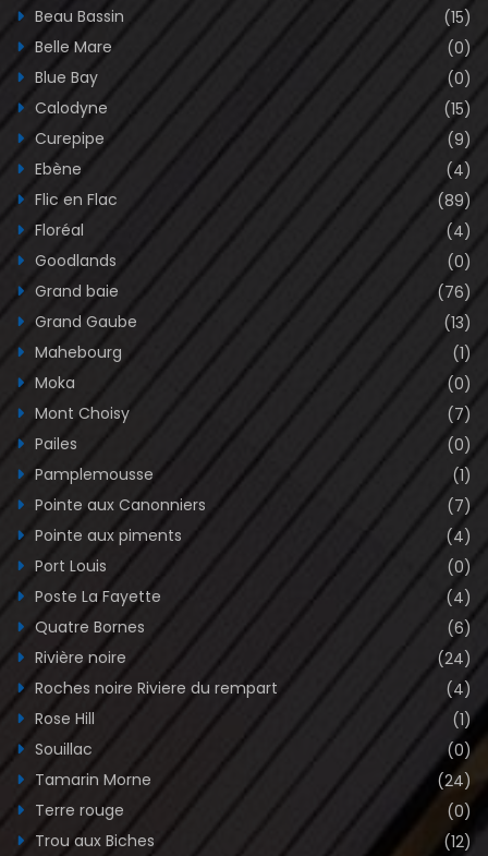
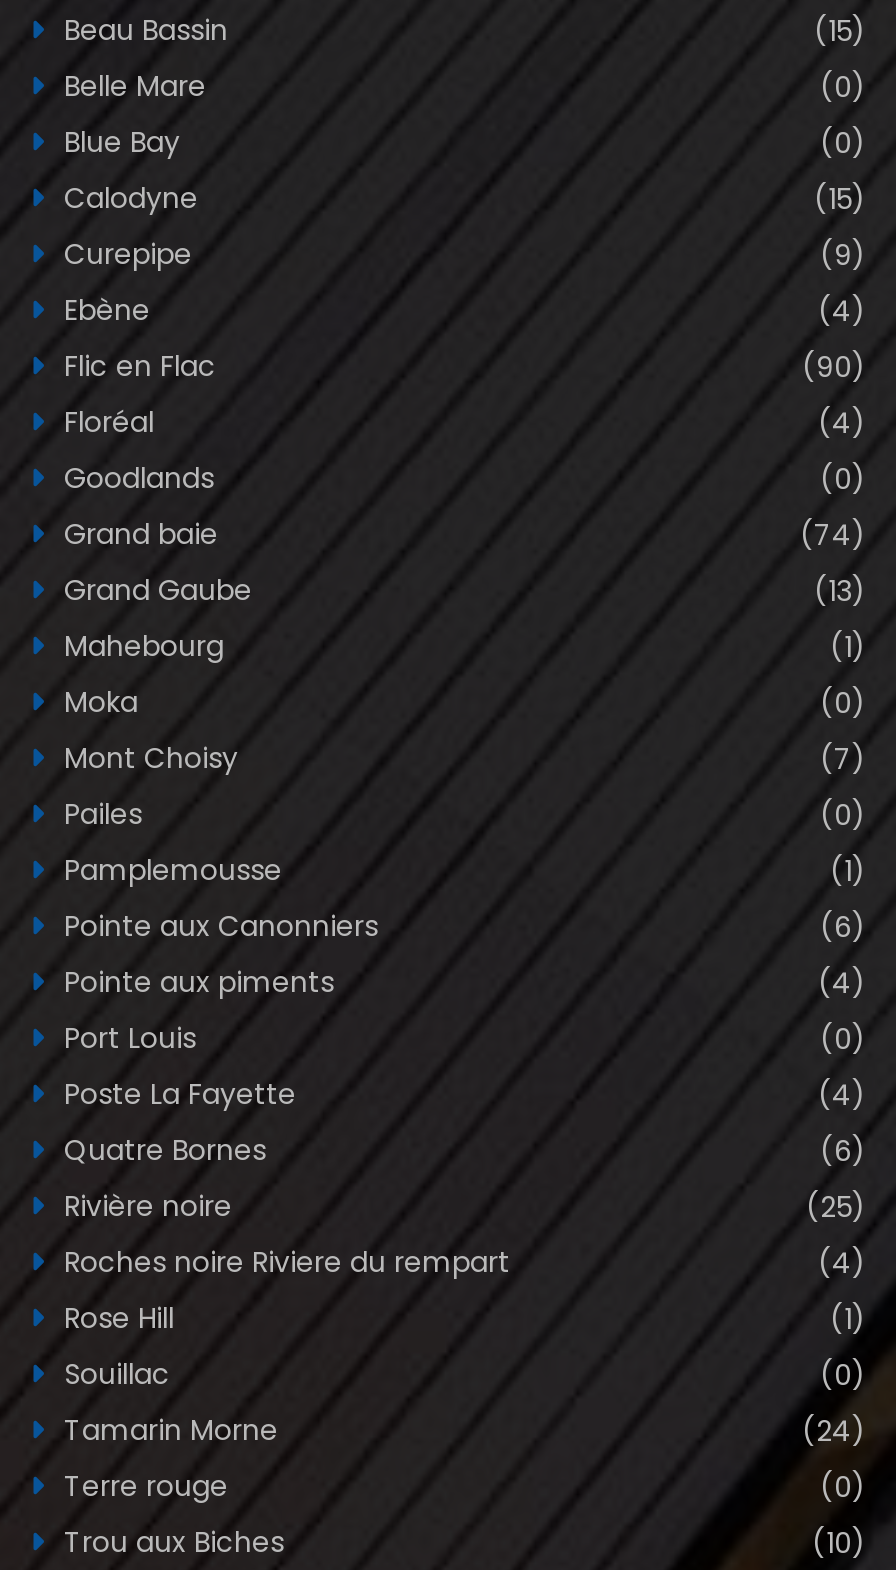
- (89)
+ (90)

- (76)
+ (74)

- (7)
+ (6)

- (24)
+ (25)

- (12)
+ (10)
